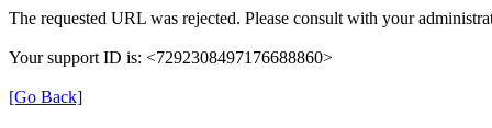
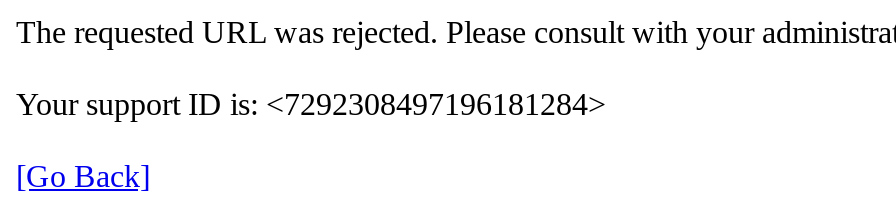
- Your support ID is: <7292308497176688860>
+ Your support ID is: <7292308497196181284>
